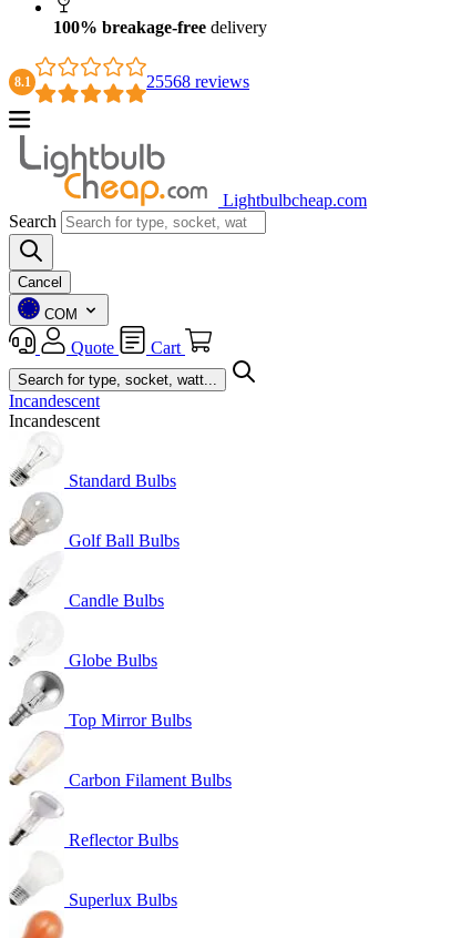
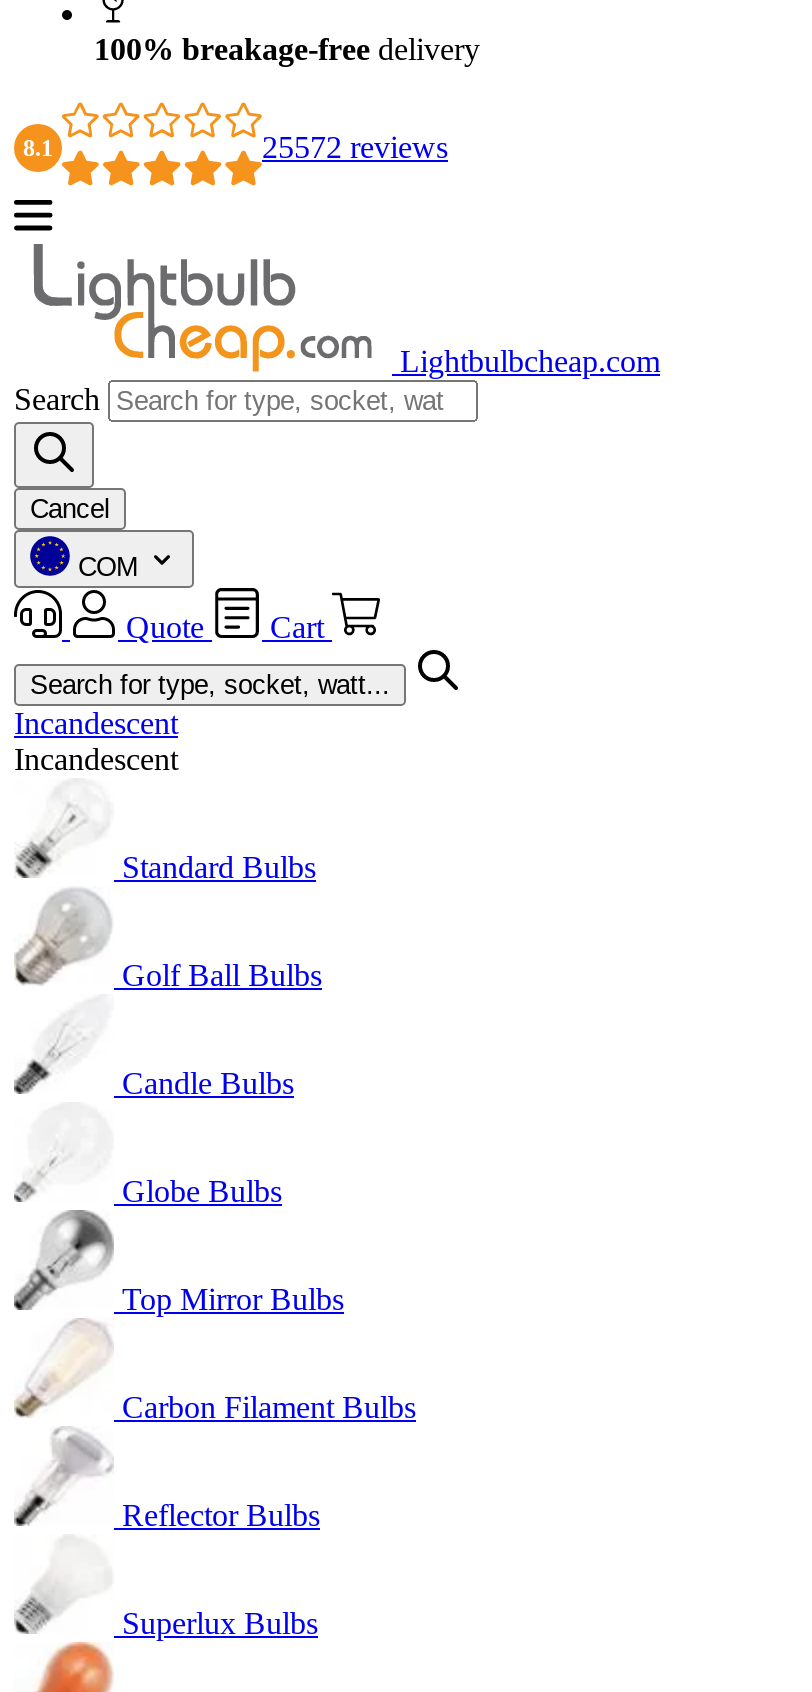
- 25568 reviews
+ 25572 reviews
